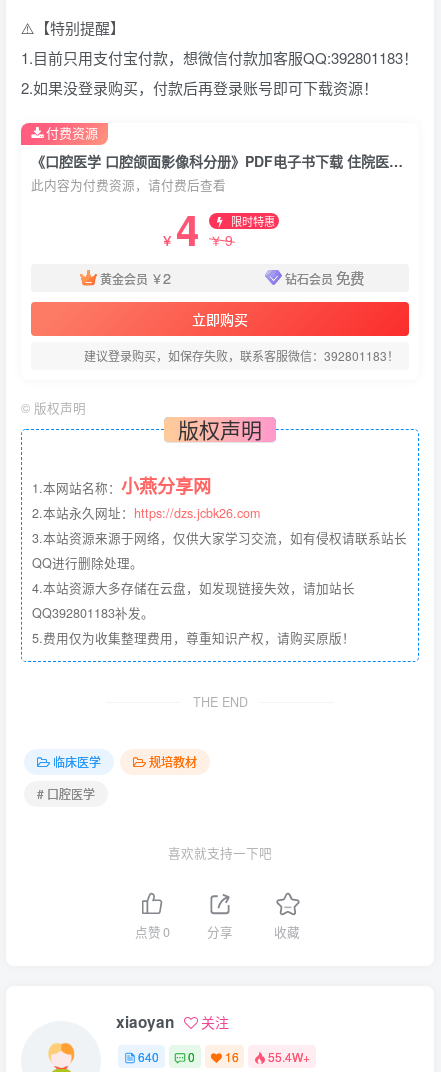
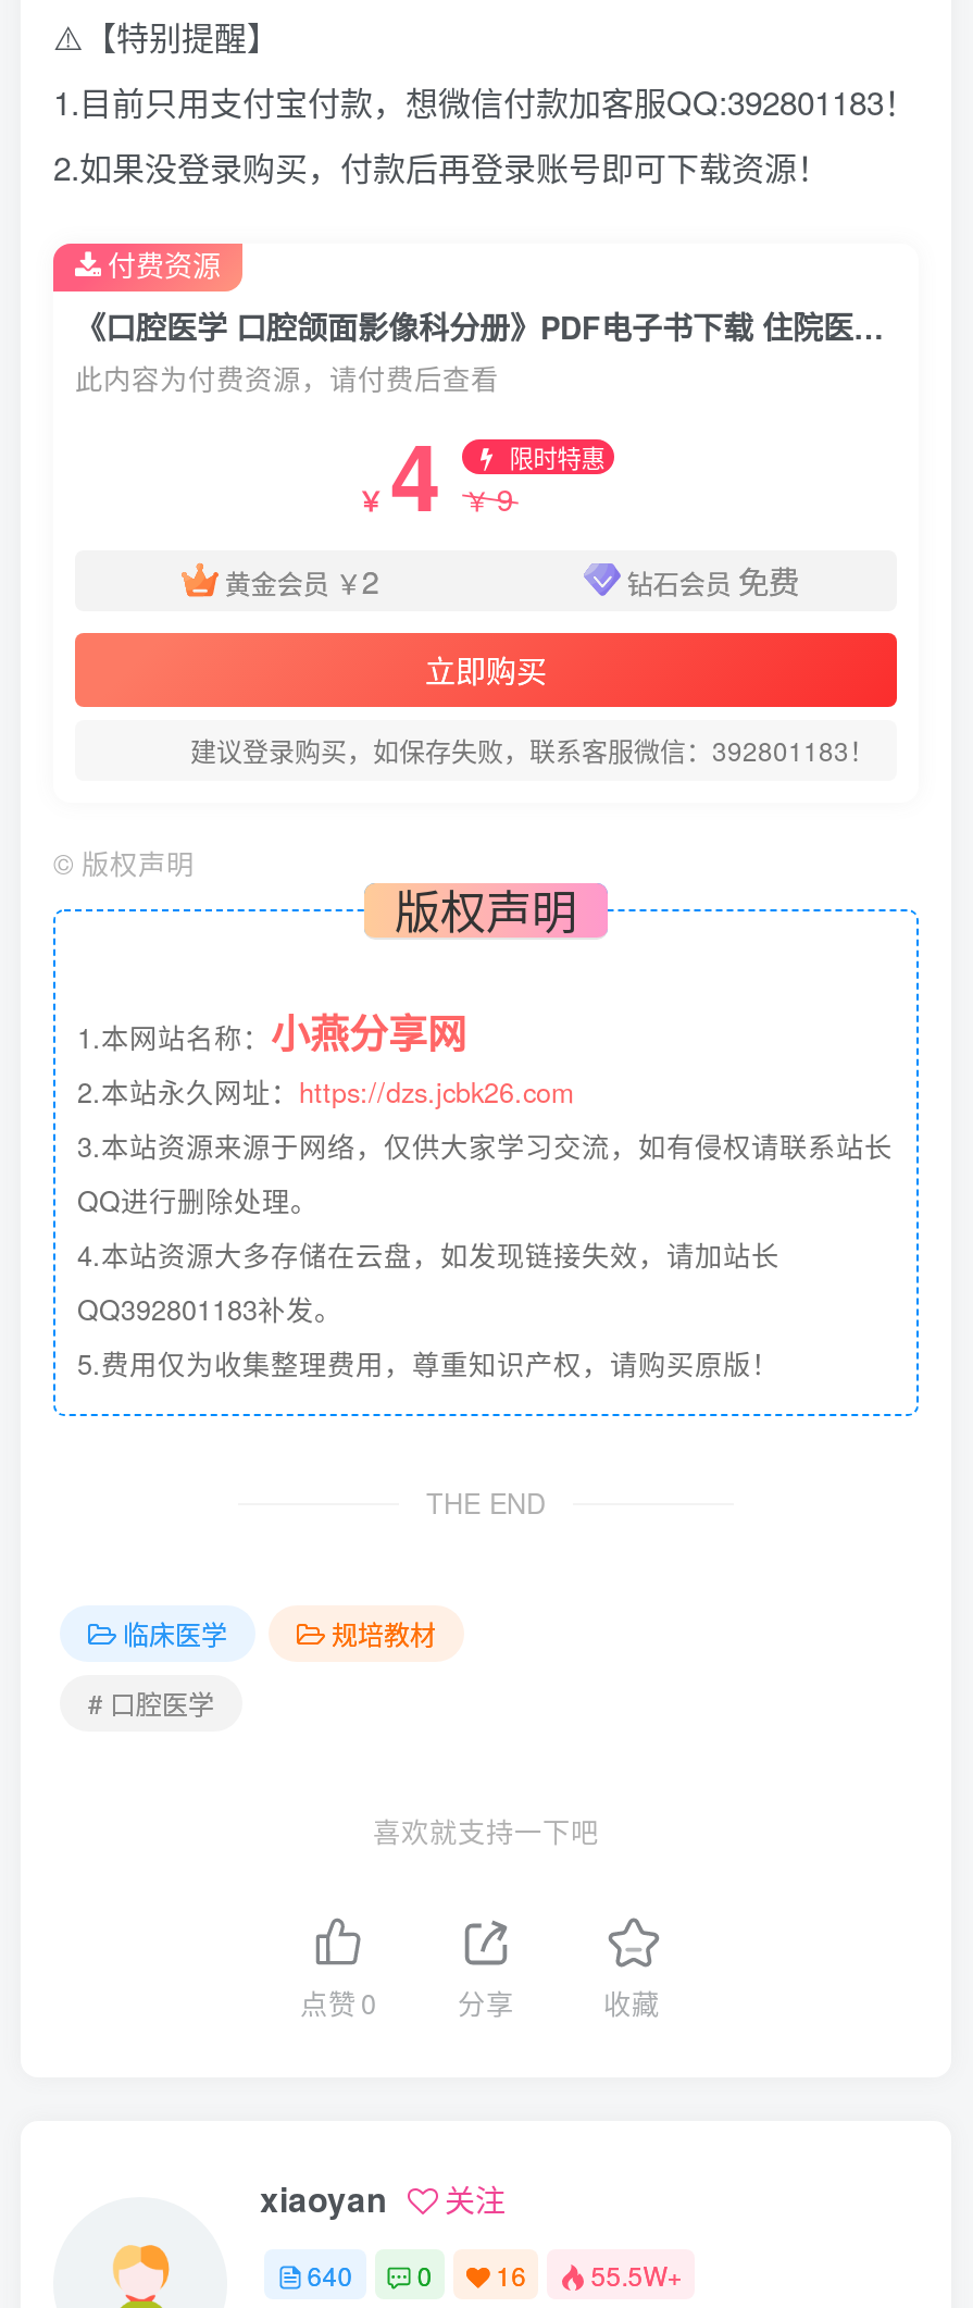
- 640 0 16 55.4W+
+ 640 0 16 55.5W+
